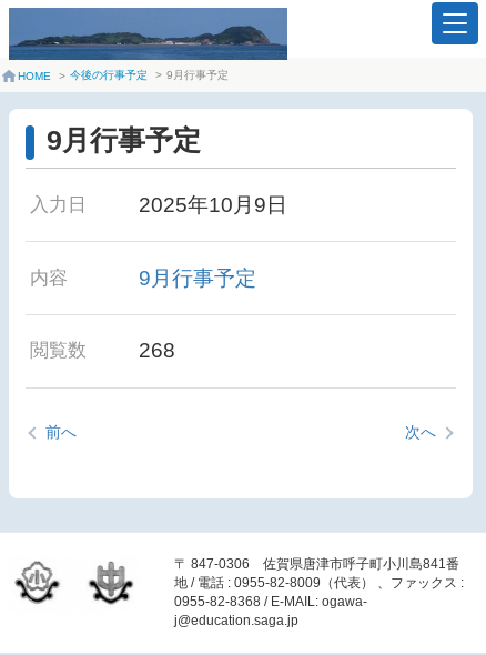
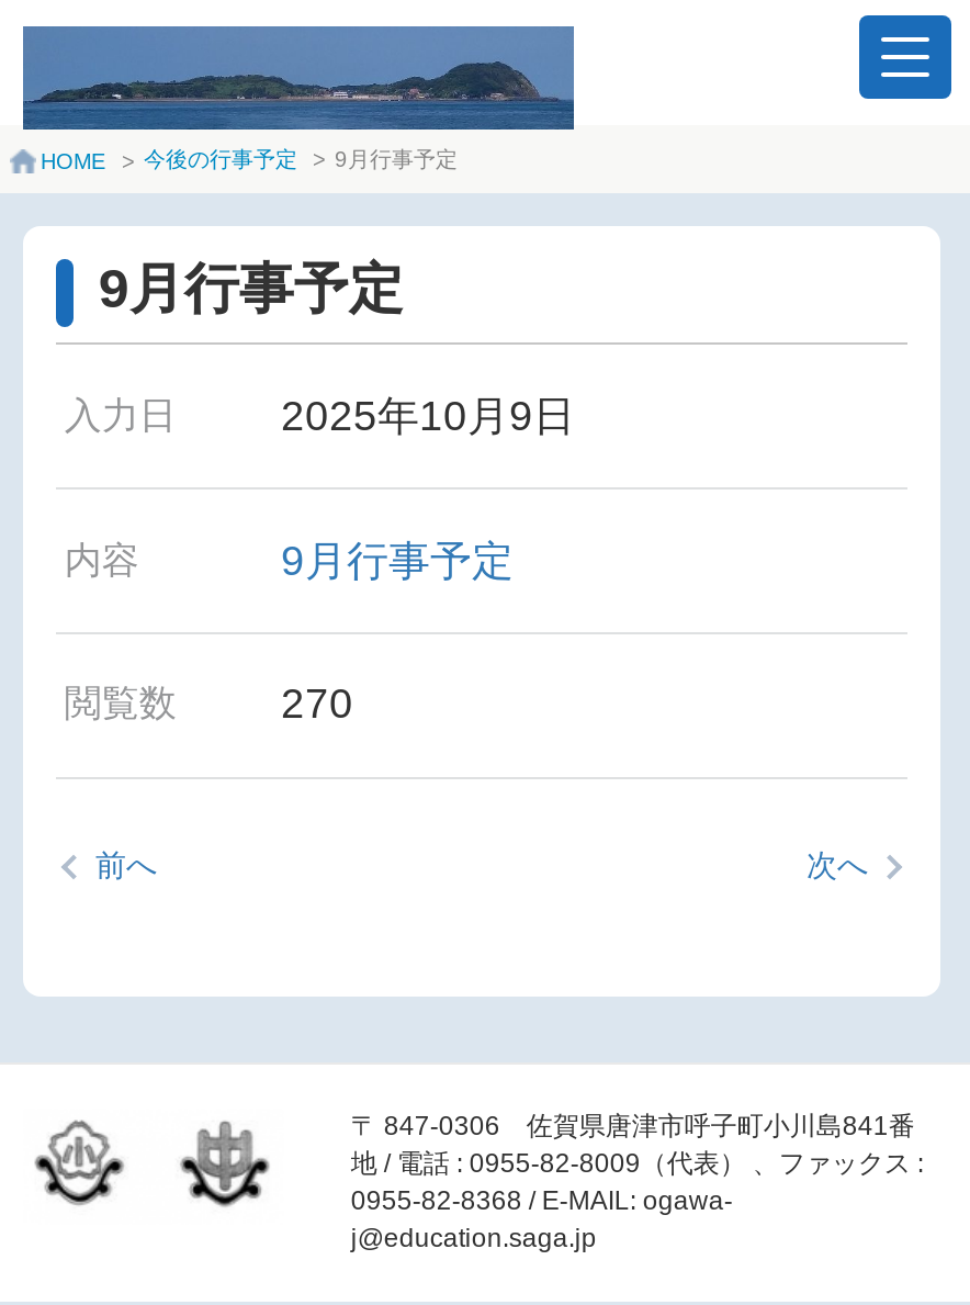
- 268
+ 270
